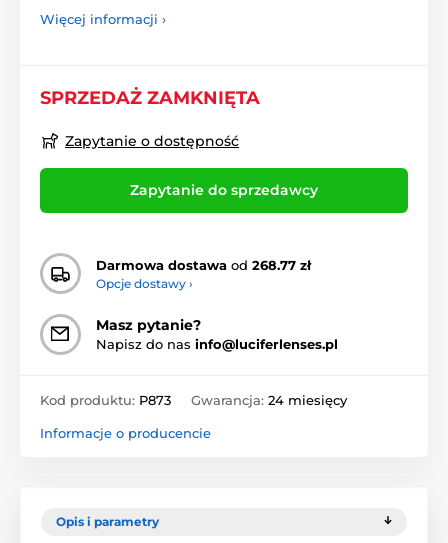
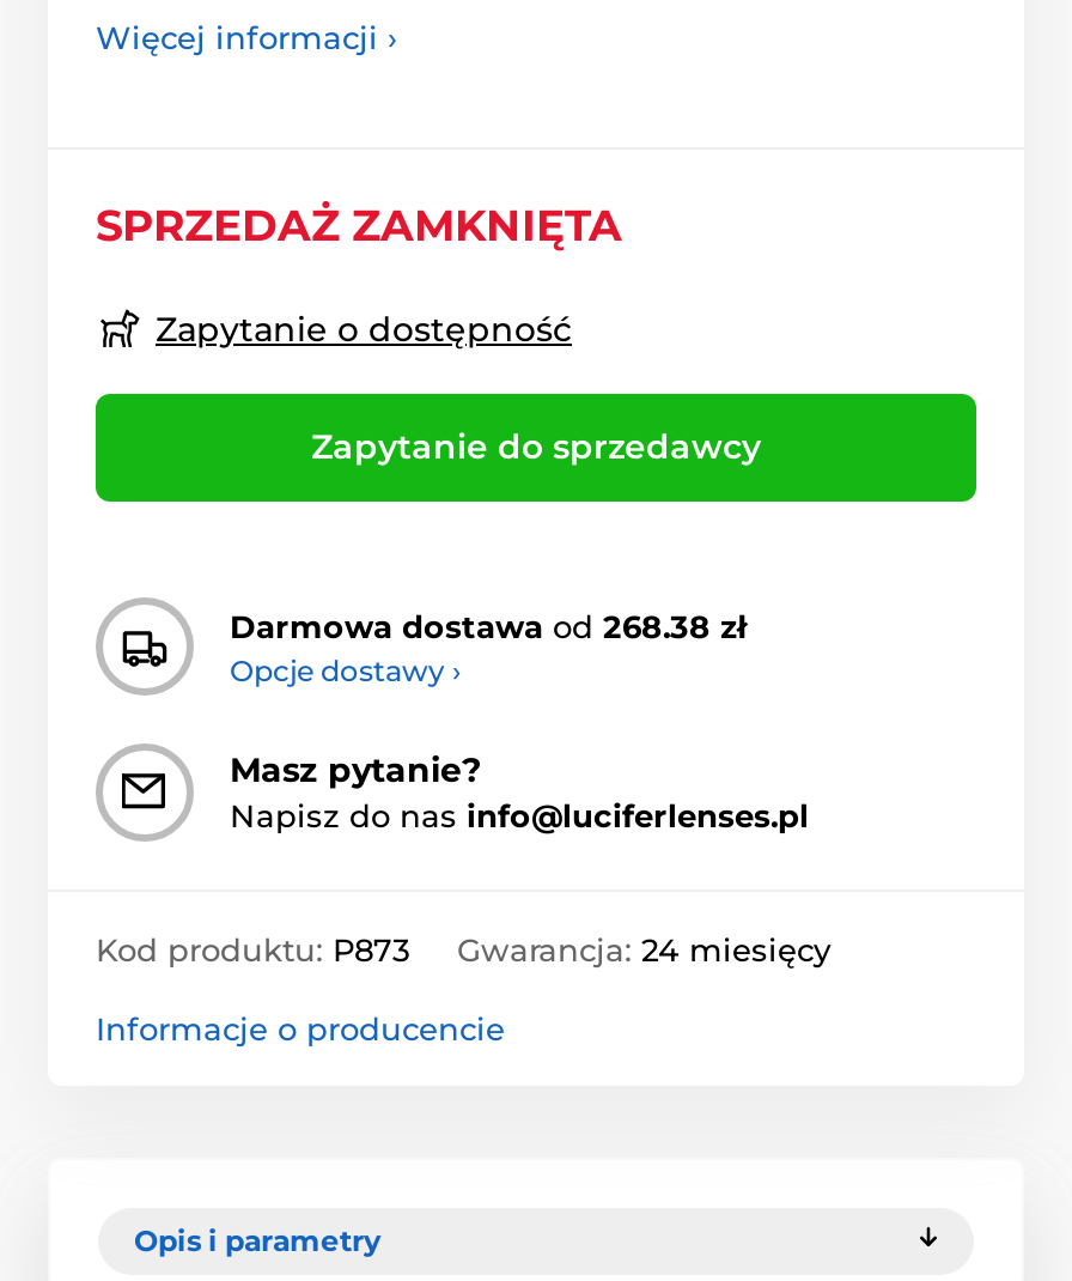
- Darmowa dostawa od 268.77 zł
+ Darmowa dostawa od 268.38 zł
